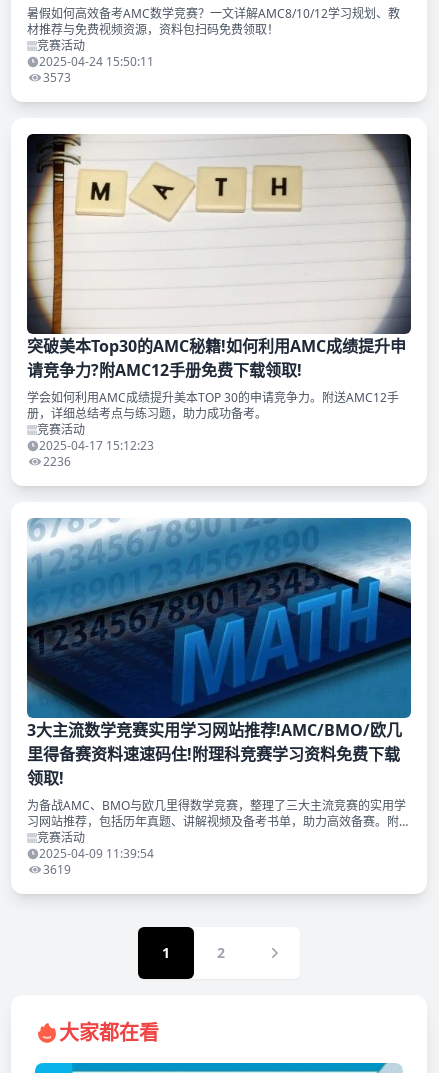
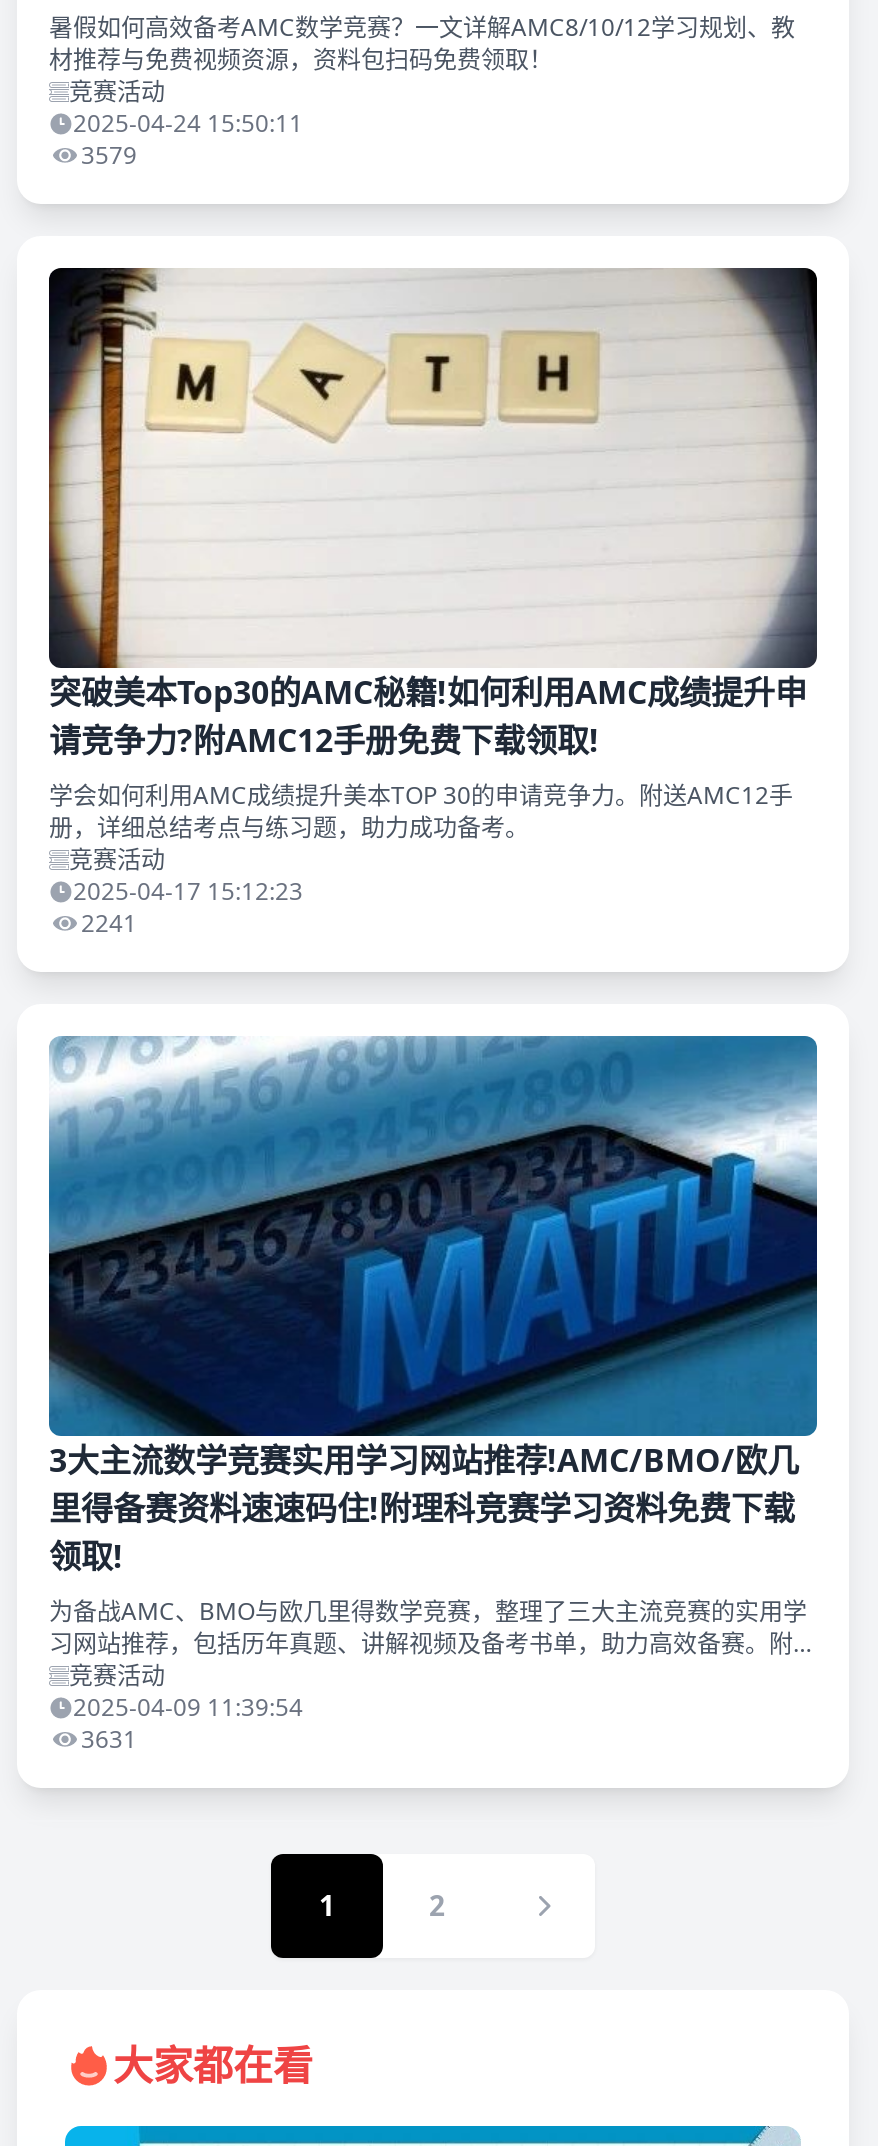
- 3573
+ 3579

- 2236
+ 2241

- 3619
+ 3631
